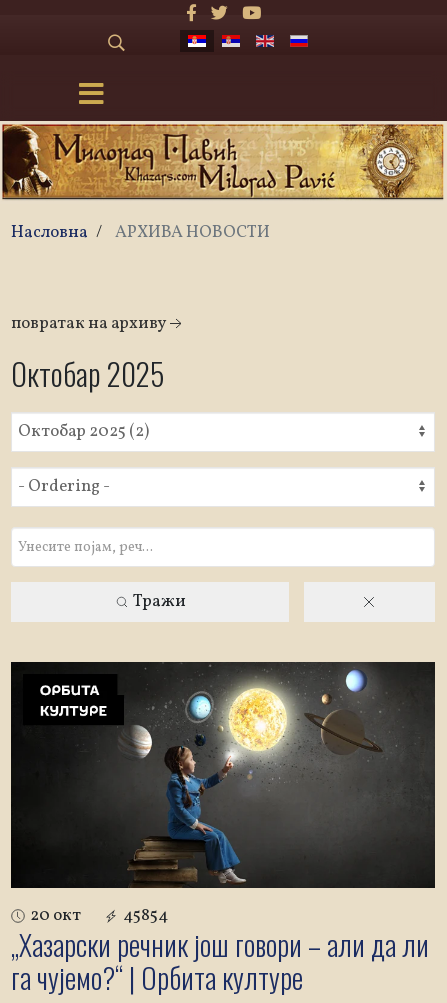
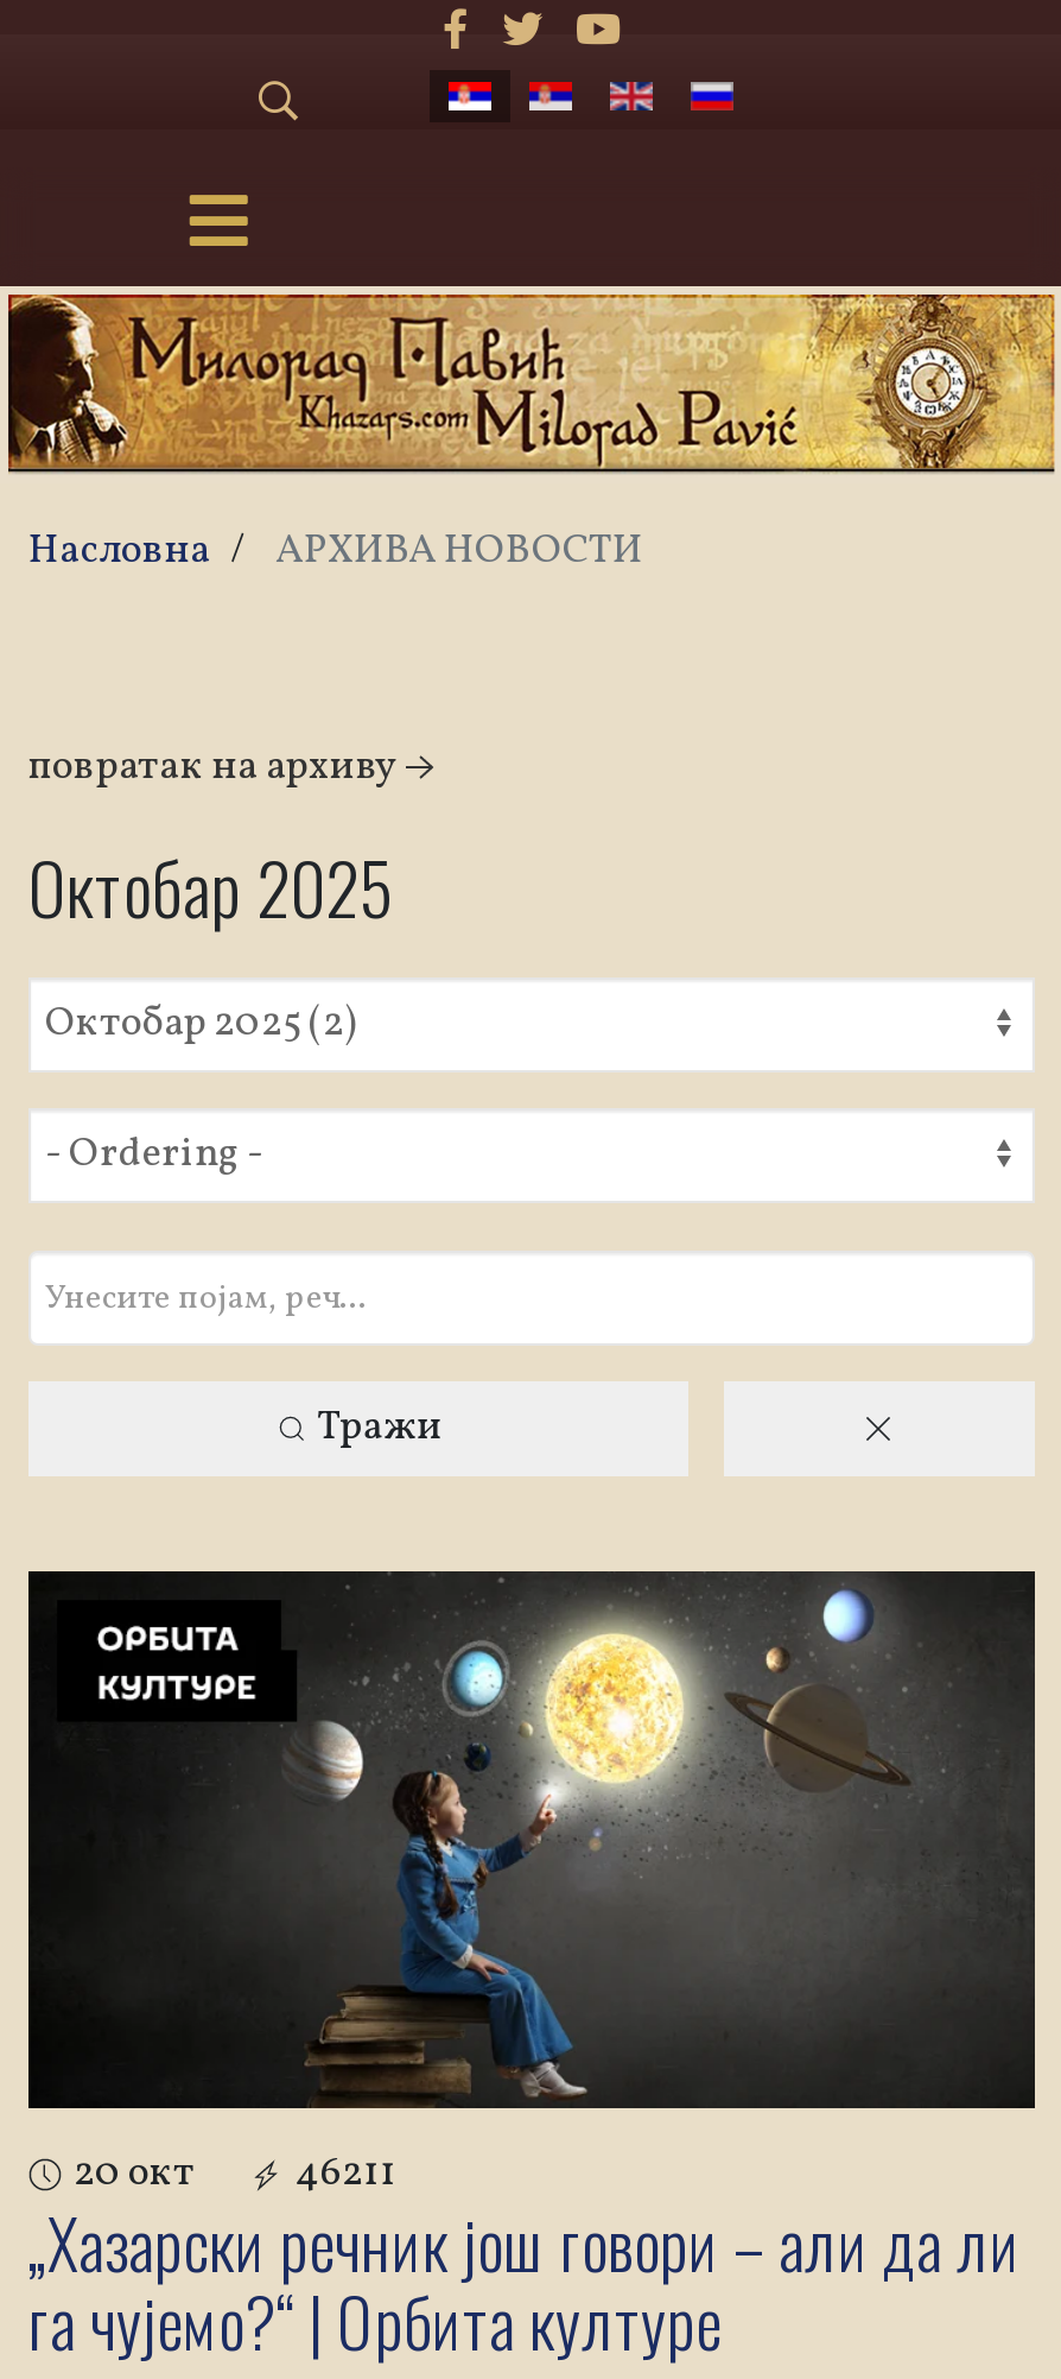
- 45854
+ 46211
